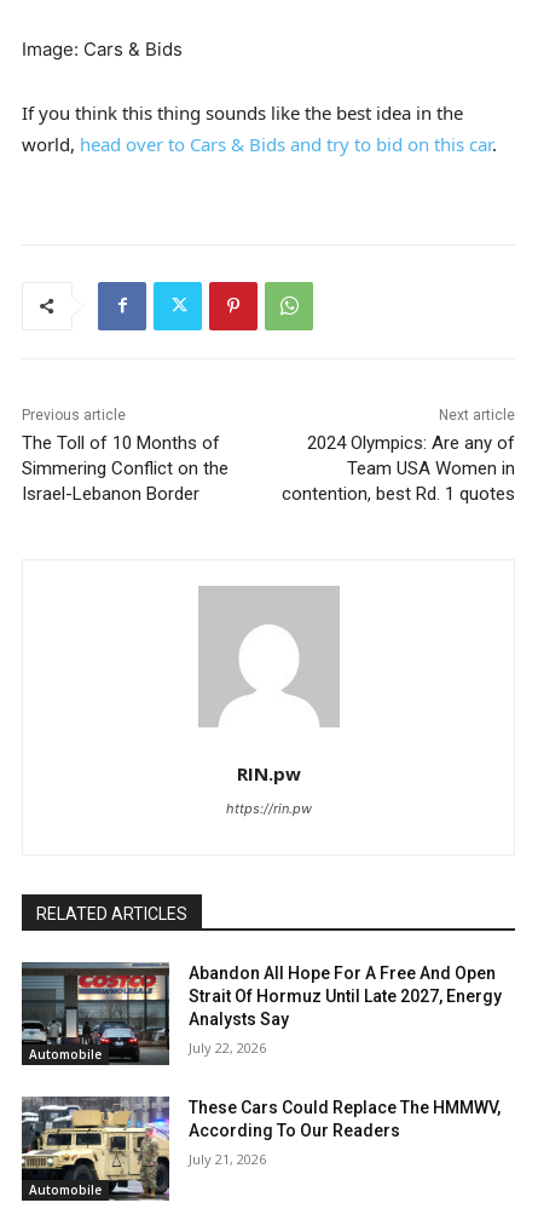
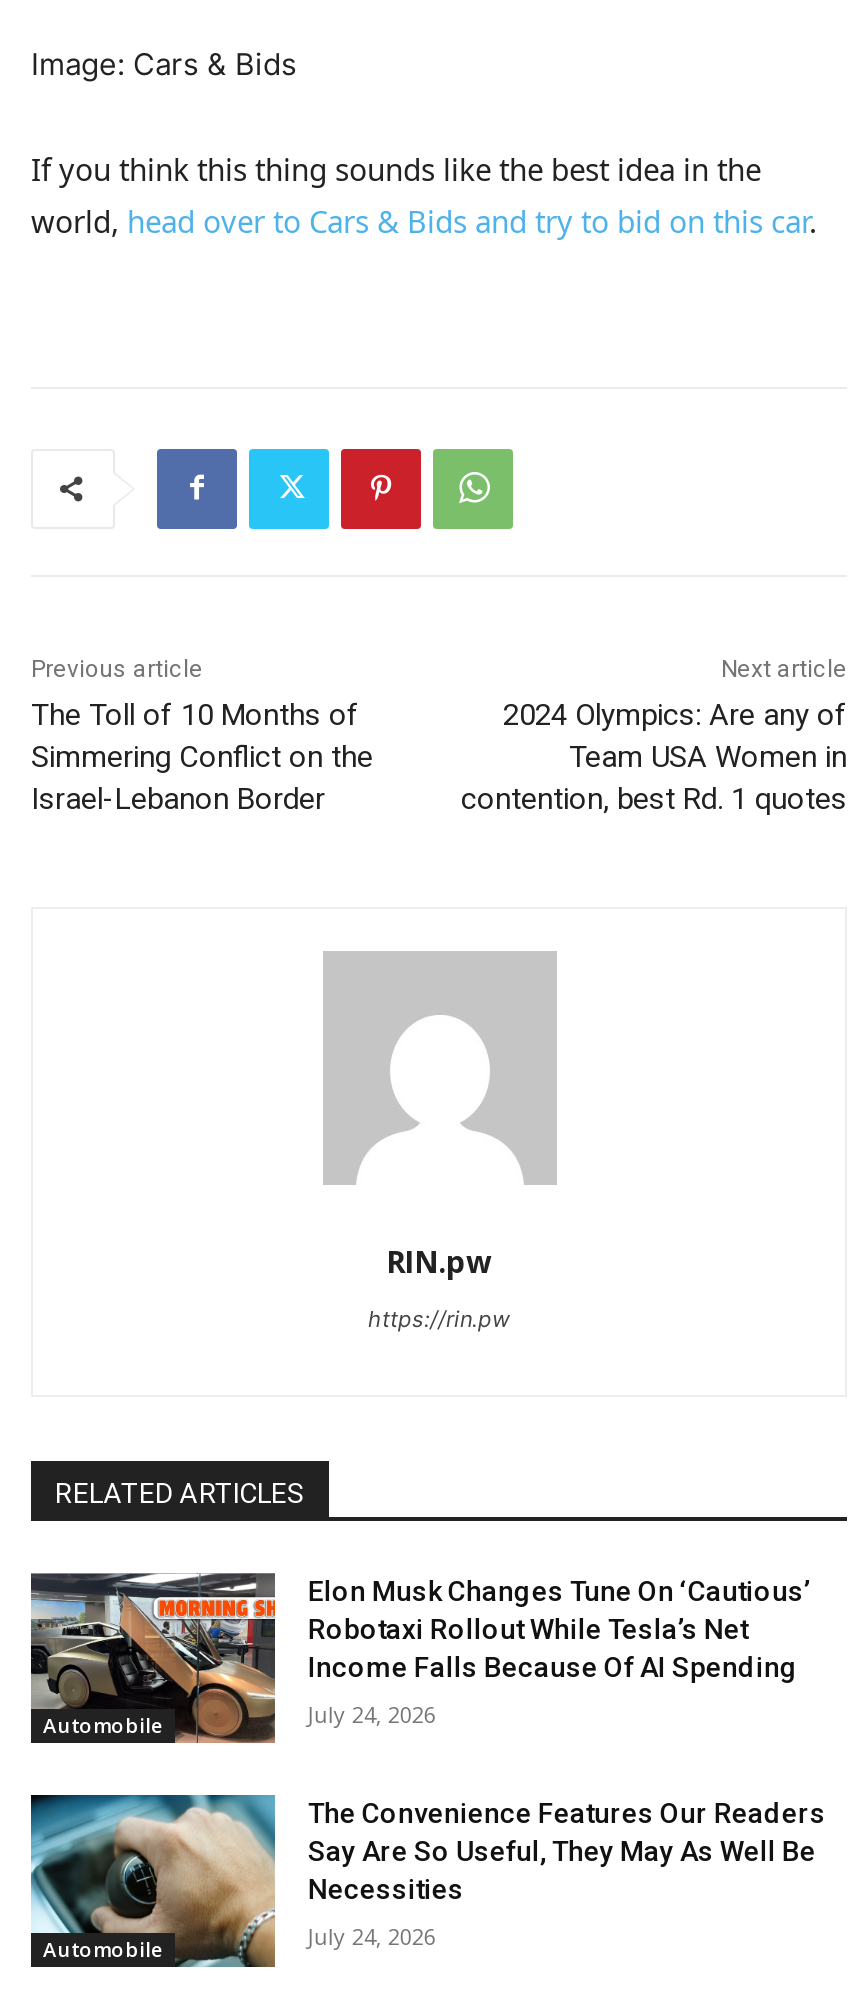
- [image]
- Abandon All Hope For A Free And Open
- Strait Of Hormuz Until Late 2027, Energy
- Analysts Say
+ [image]
+ Elon Musk Changes Tune On ‘Cautious’
+ Robotaxi Rollout While Tesla’s Net
+ Income Falls Because Of AI Spending

- July 22, 2026
+ July 24, 2026

- [image]
- These Cars Could Replace The HMMWV,
- According To Our Readers
+ [image]
+ The Convenience Features Our Readers
+ Say Are So Useful, They May As Well Be
+ Necessities

- July 21, 2026
+ July 24, 2026
